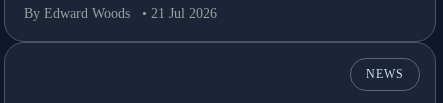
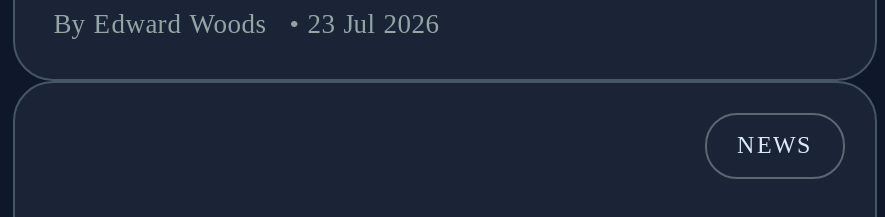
- By Edward Woods • 21 Jul 2026
+ By Edward Woods • 23 Jul 2026
